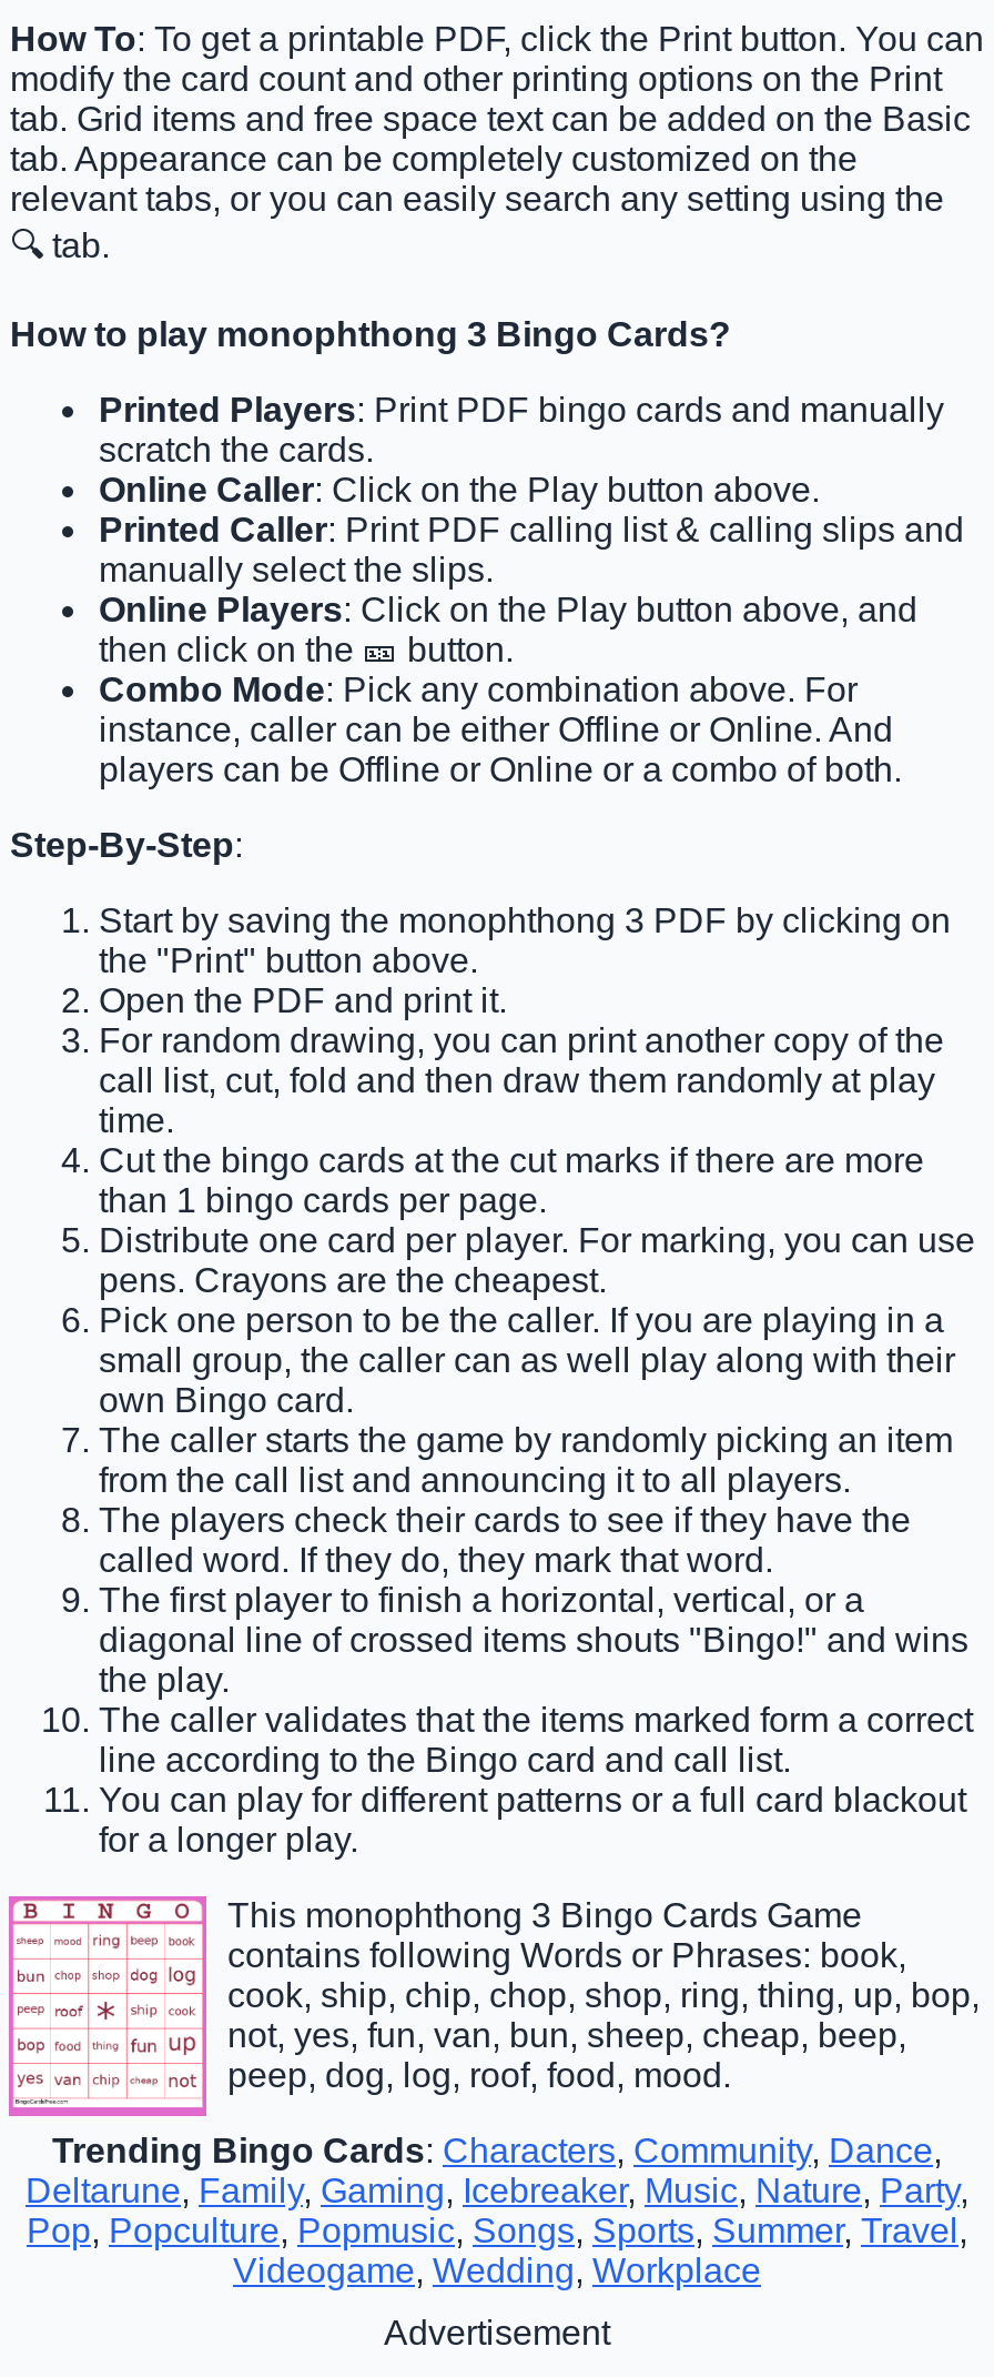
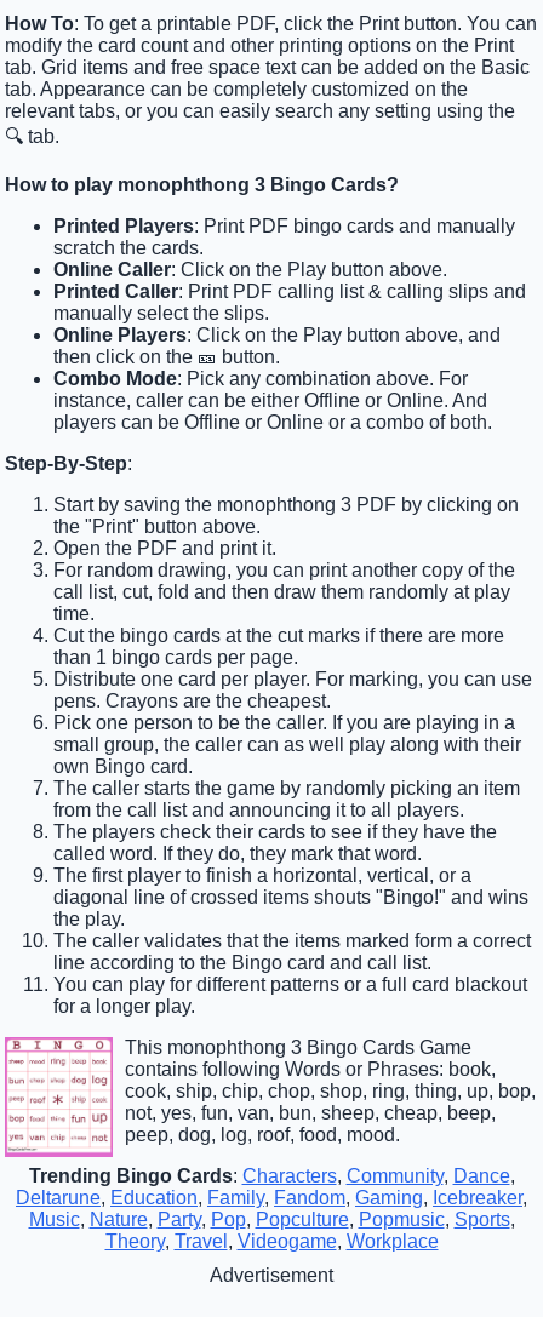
- Deltarune, Family, Gaming, Icebreaker, Music, Nature, Party,
- Pop, Popculture, Popmusic, Songs, Sports, Summer, Travel,
- Videogame, Wedding, Workplace
+ Deltarune, Education, Family, Fandom, Gaming, Icebreaker,
+ Music, Nature, Party, Pop, Popculture, Popmusic, Sports,
+ Theory, Travel, Videogame, Workplace
